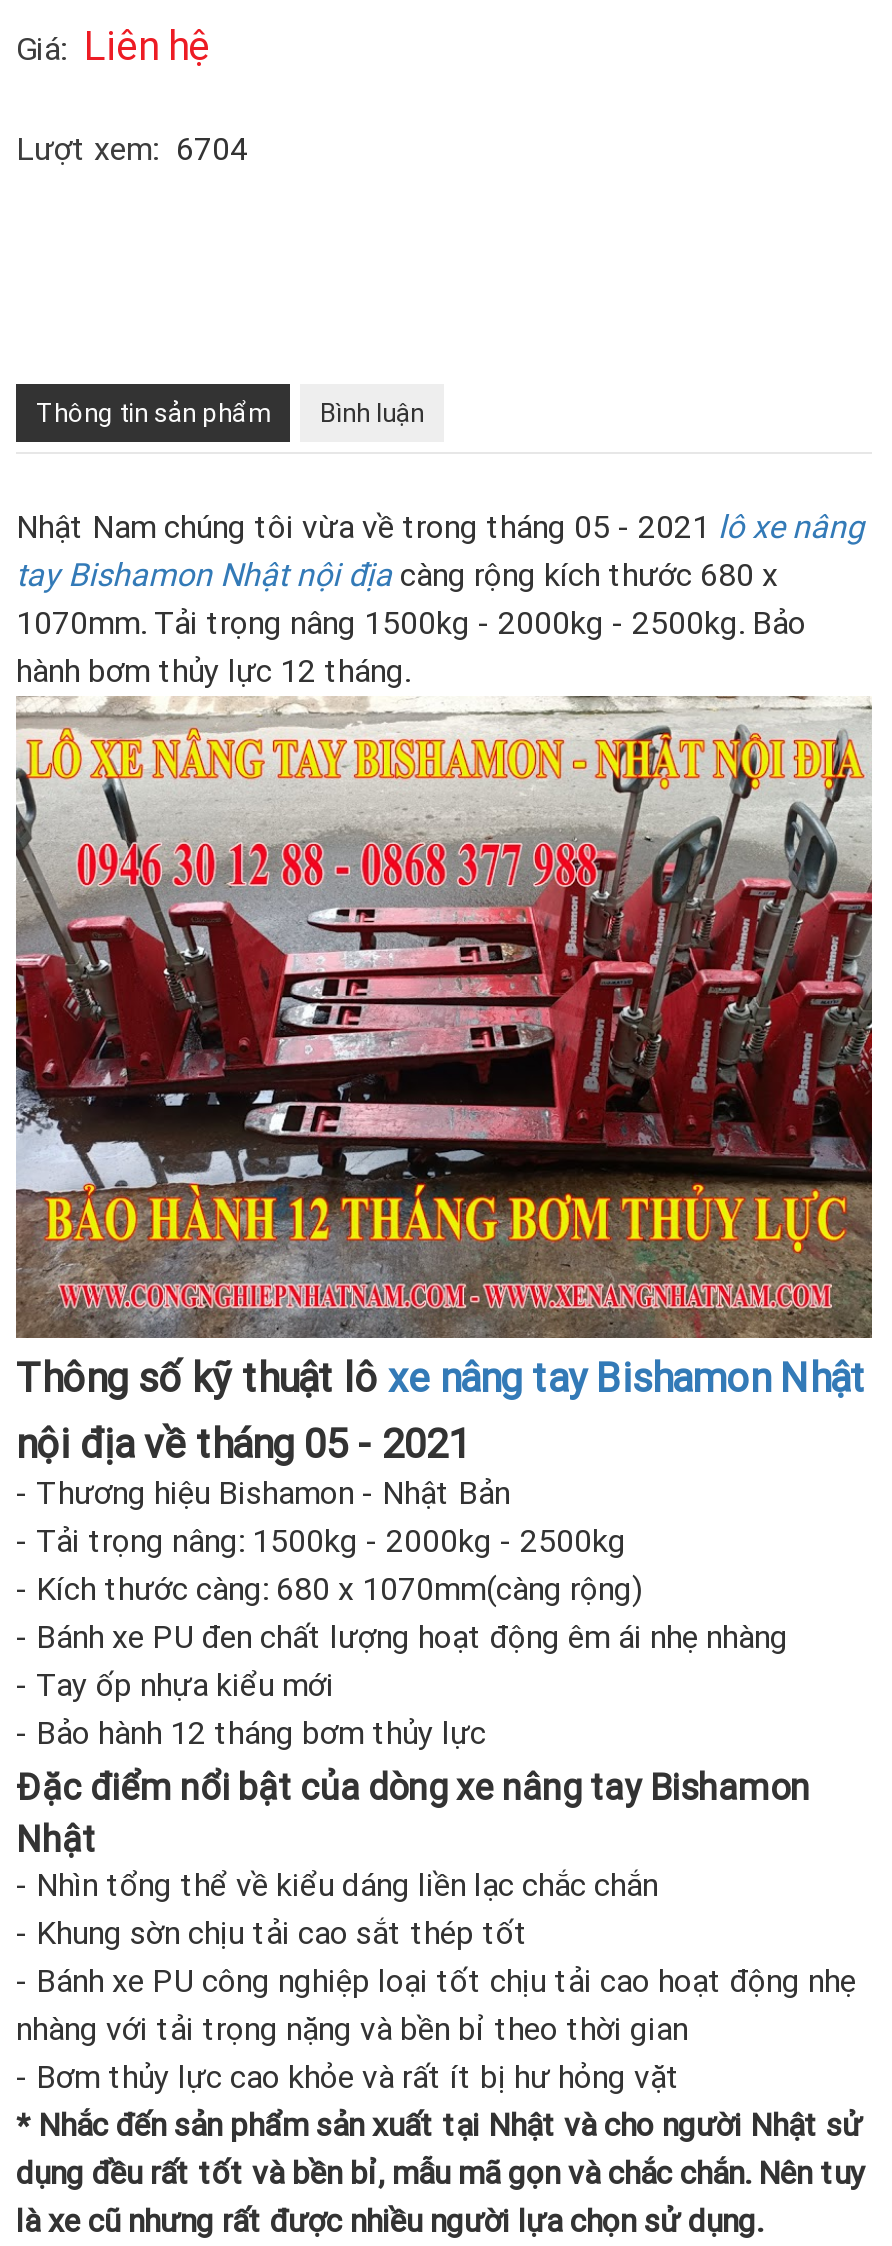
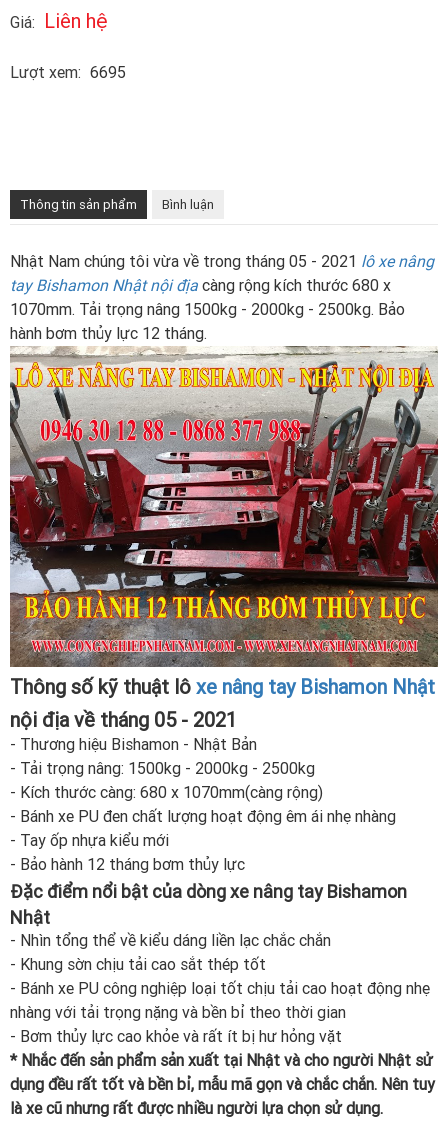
- Lượt xem: 6704
+ Lượt xem: 6695
